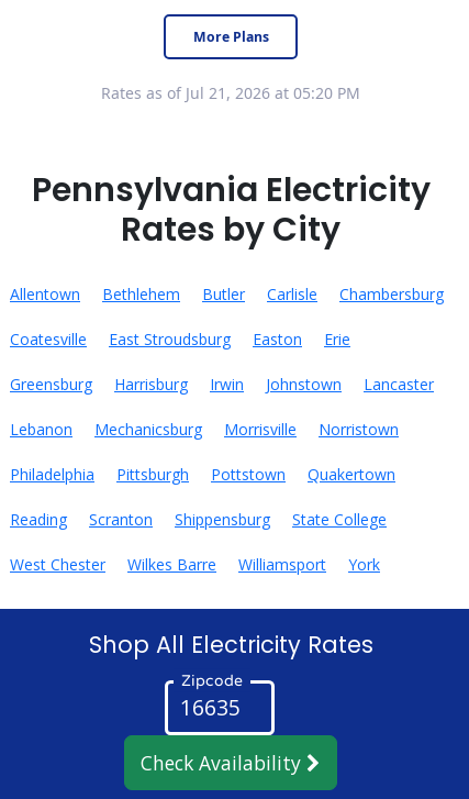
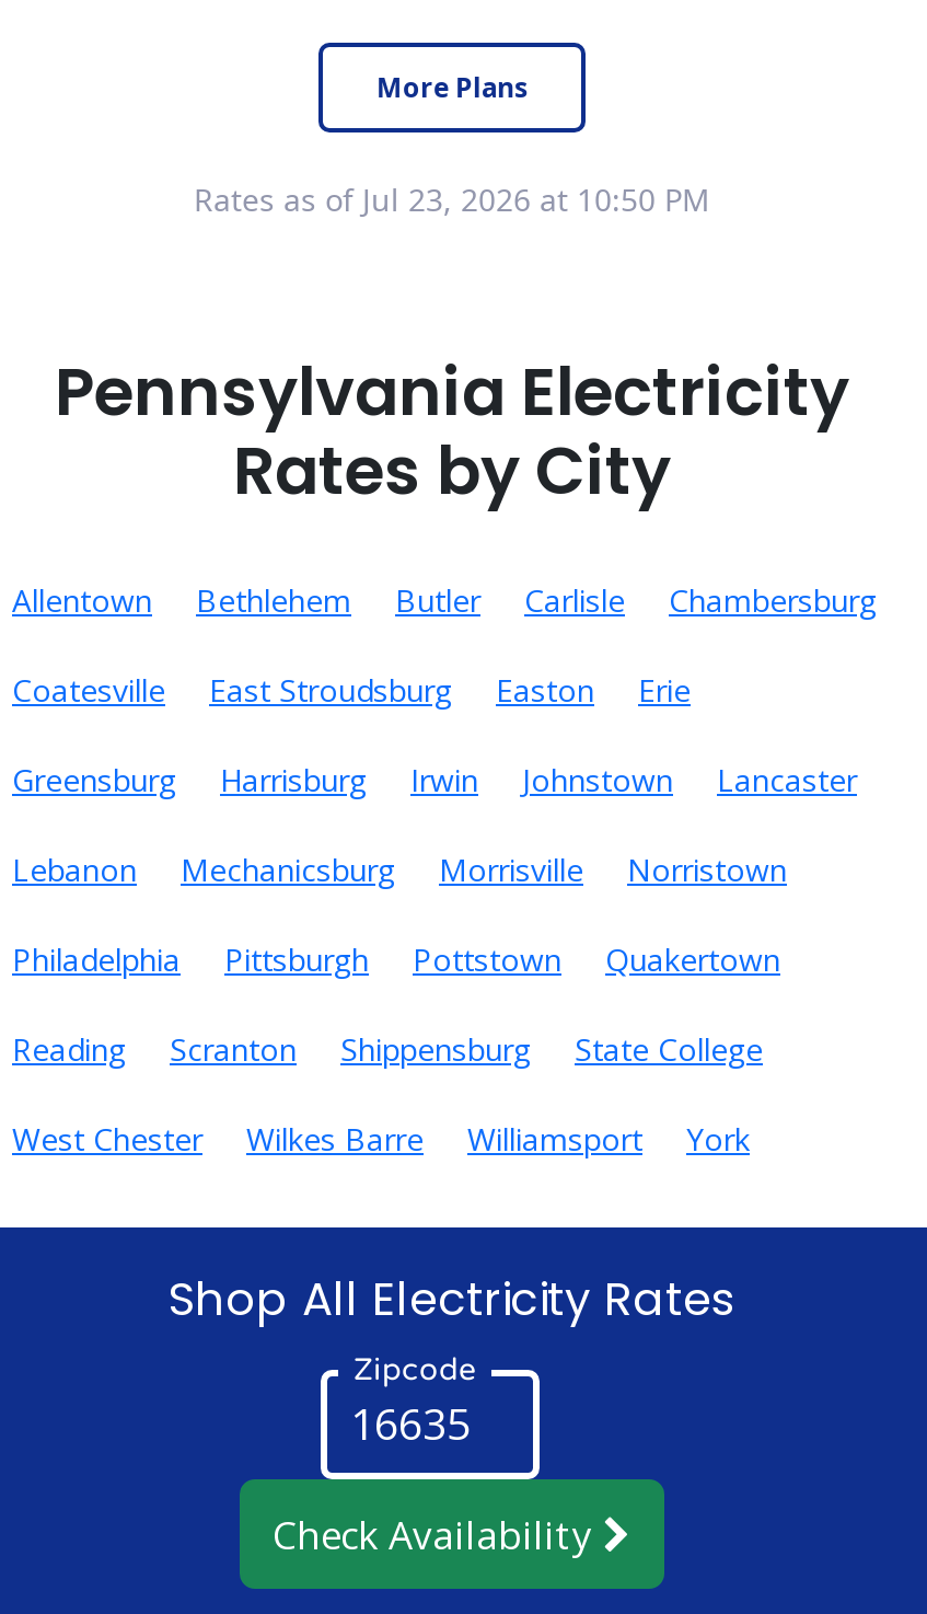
- Rates as of Jul 21, 2026 at 05:20 PM
+ Rates as of Jul 23, 2026 at 10:50 PM
